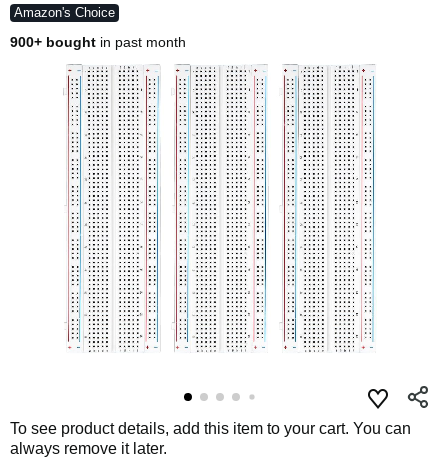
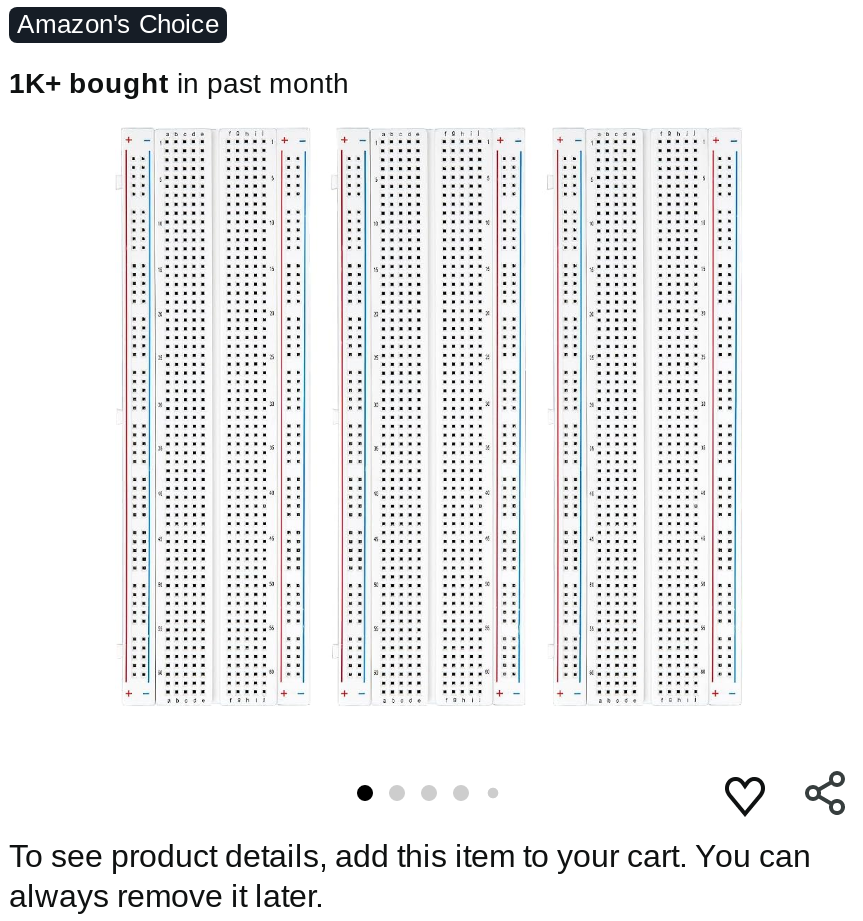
- 900+ bought in past month
+ 1K+ bought in past month
